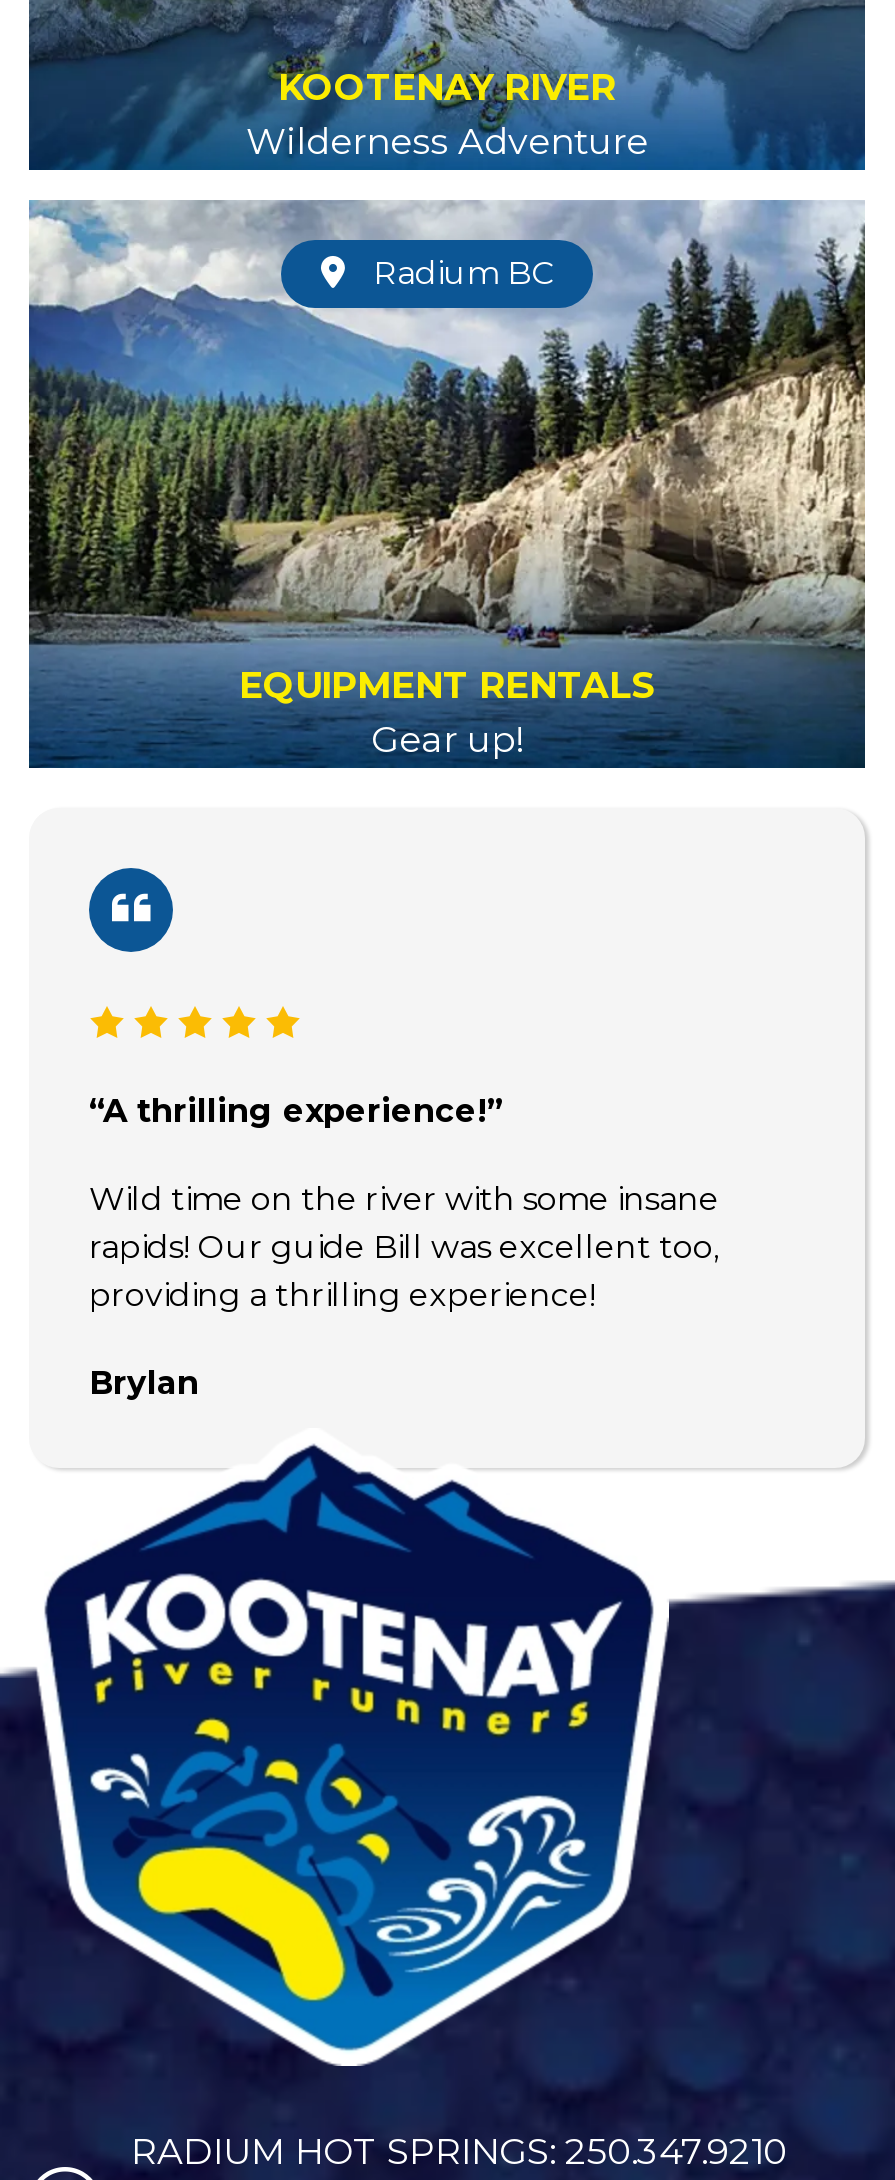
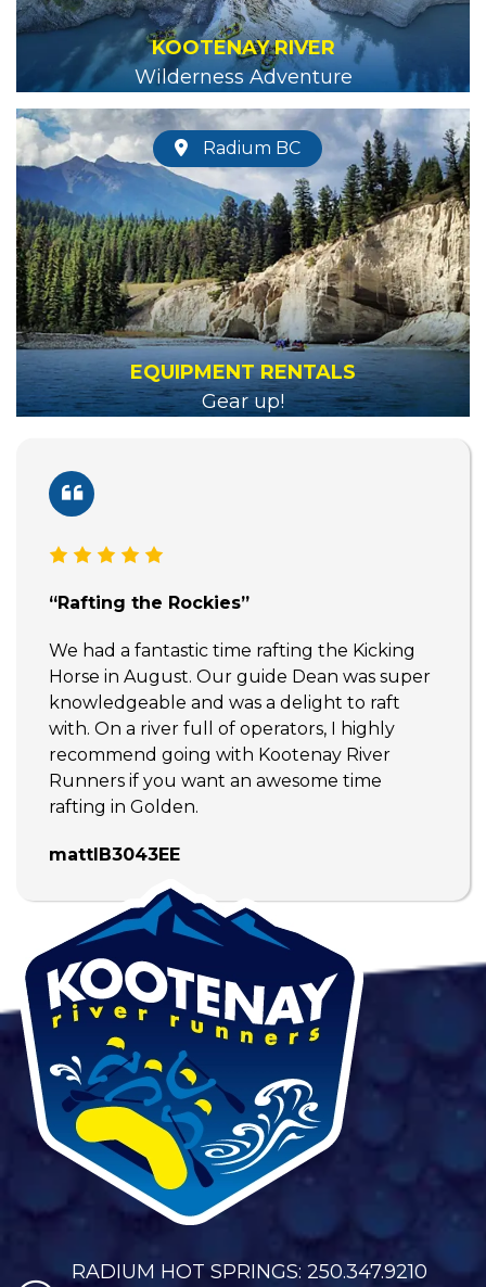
- “A thrilling experience!”
+ “Rafting the Rockies”

- Wild time on the river with some insane
- rapids! Our guide Bill was excellent too,
- providing a thrilling experience!
+ We had a fantastic time rafting the Kicking
+ Horse in August. Our guide Dean was super
+ knowledgeable and was a delight to raft
+ with. On a river full of operators, I highly
+ recommend going with Kootenay River
+ Runners if you want an awesome time
+ rafting in Golden.

- Brylan
+ mattlB3043EE
